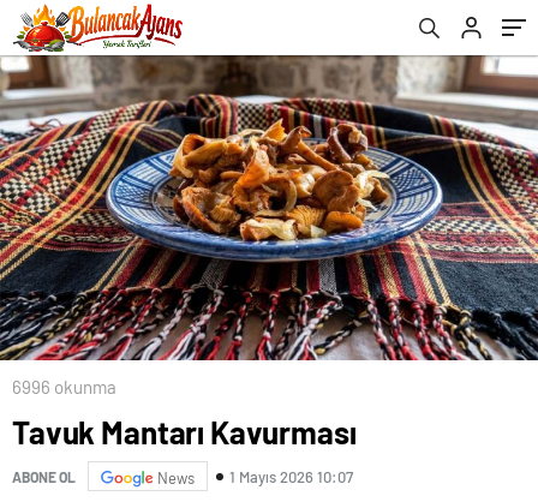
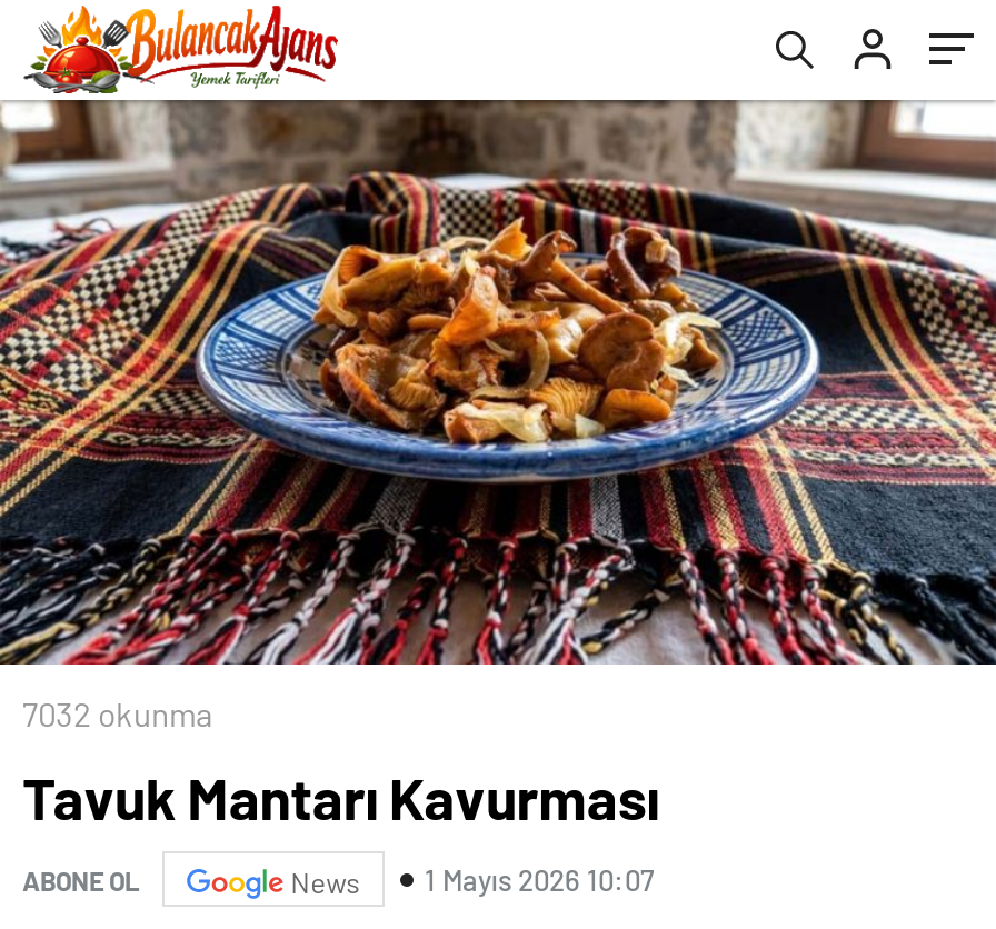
- 6996 okunma
+ 7032 okunma
